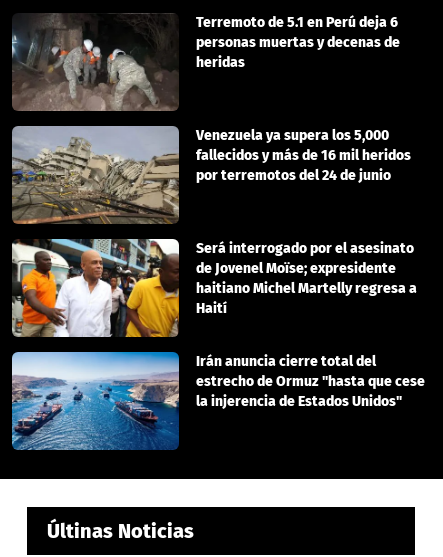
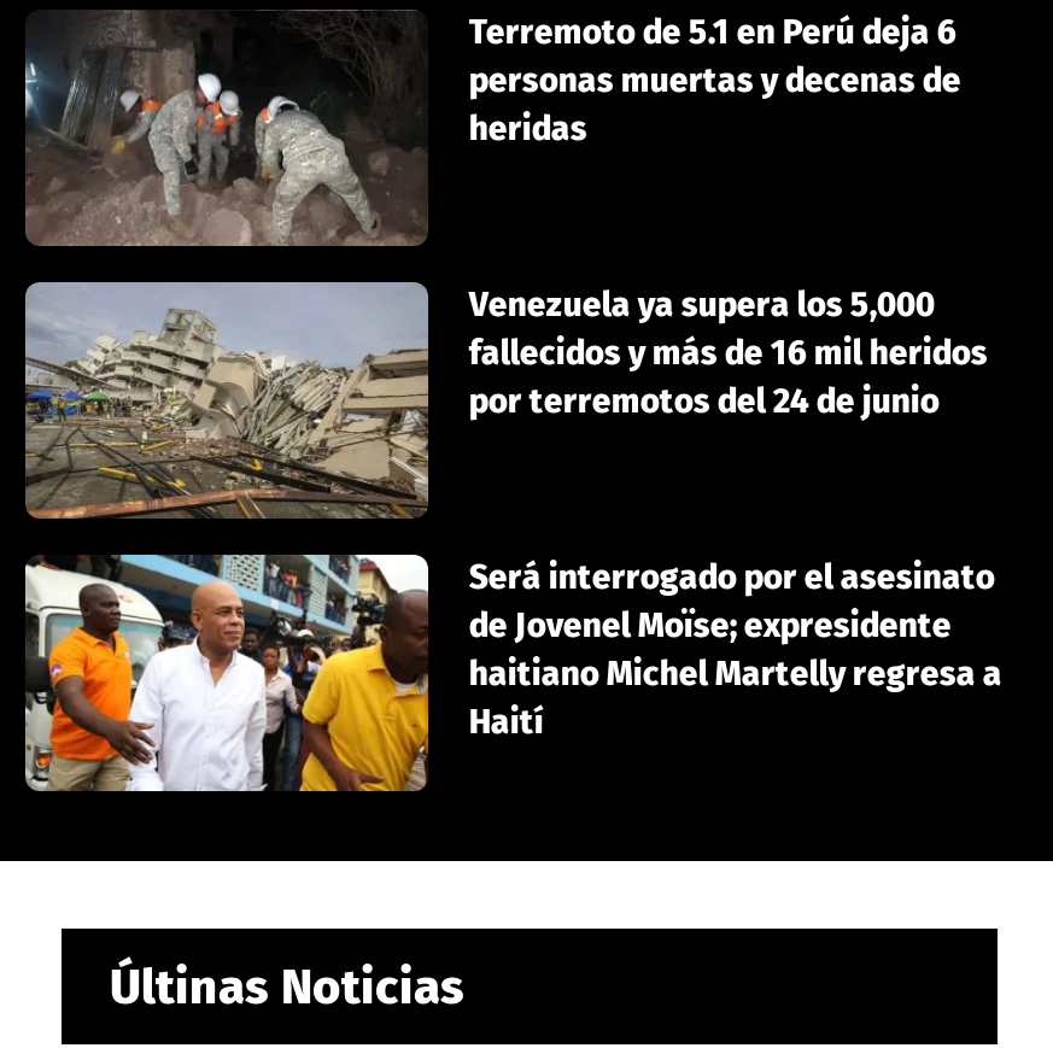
- [image]
- Irán anuncia cierre total del
- estrecho de Ormuz "hasta que cese
- la injerencia de Estados Unidos"
